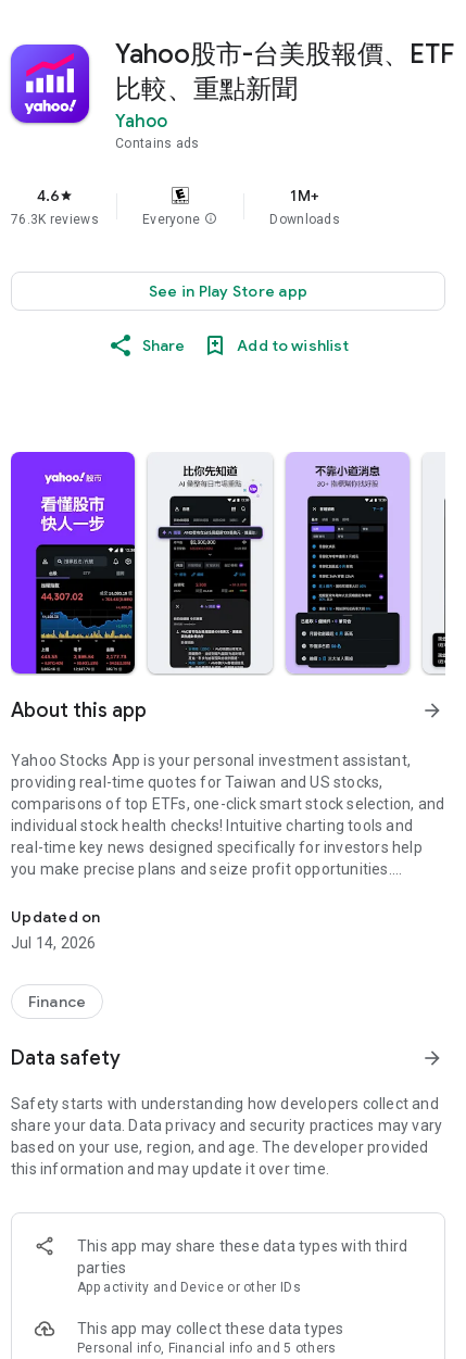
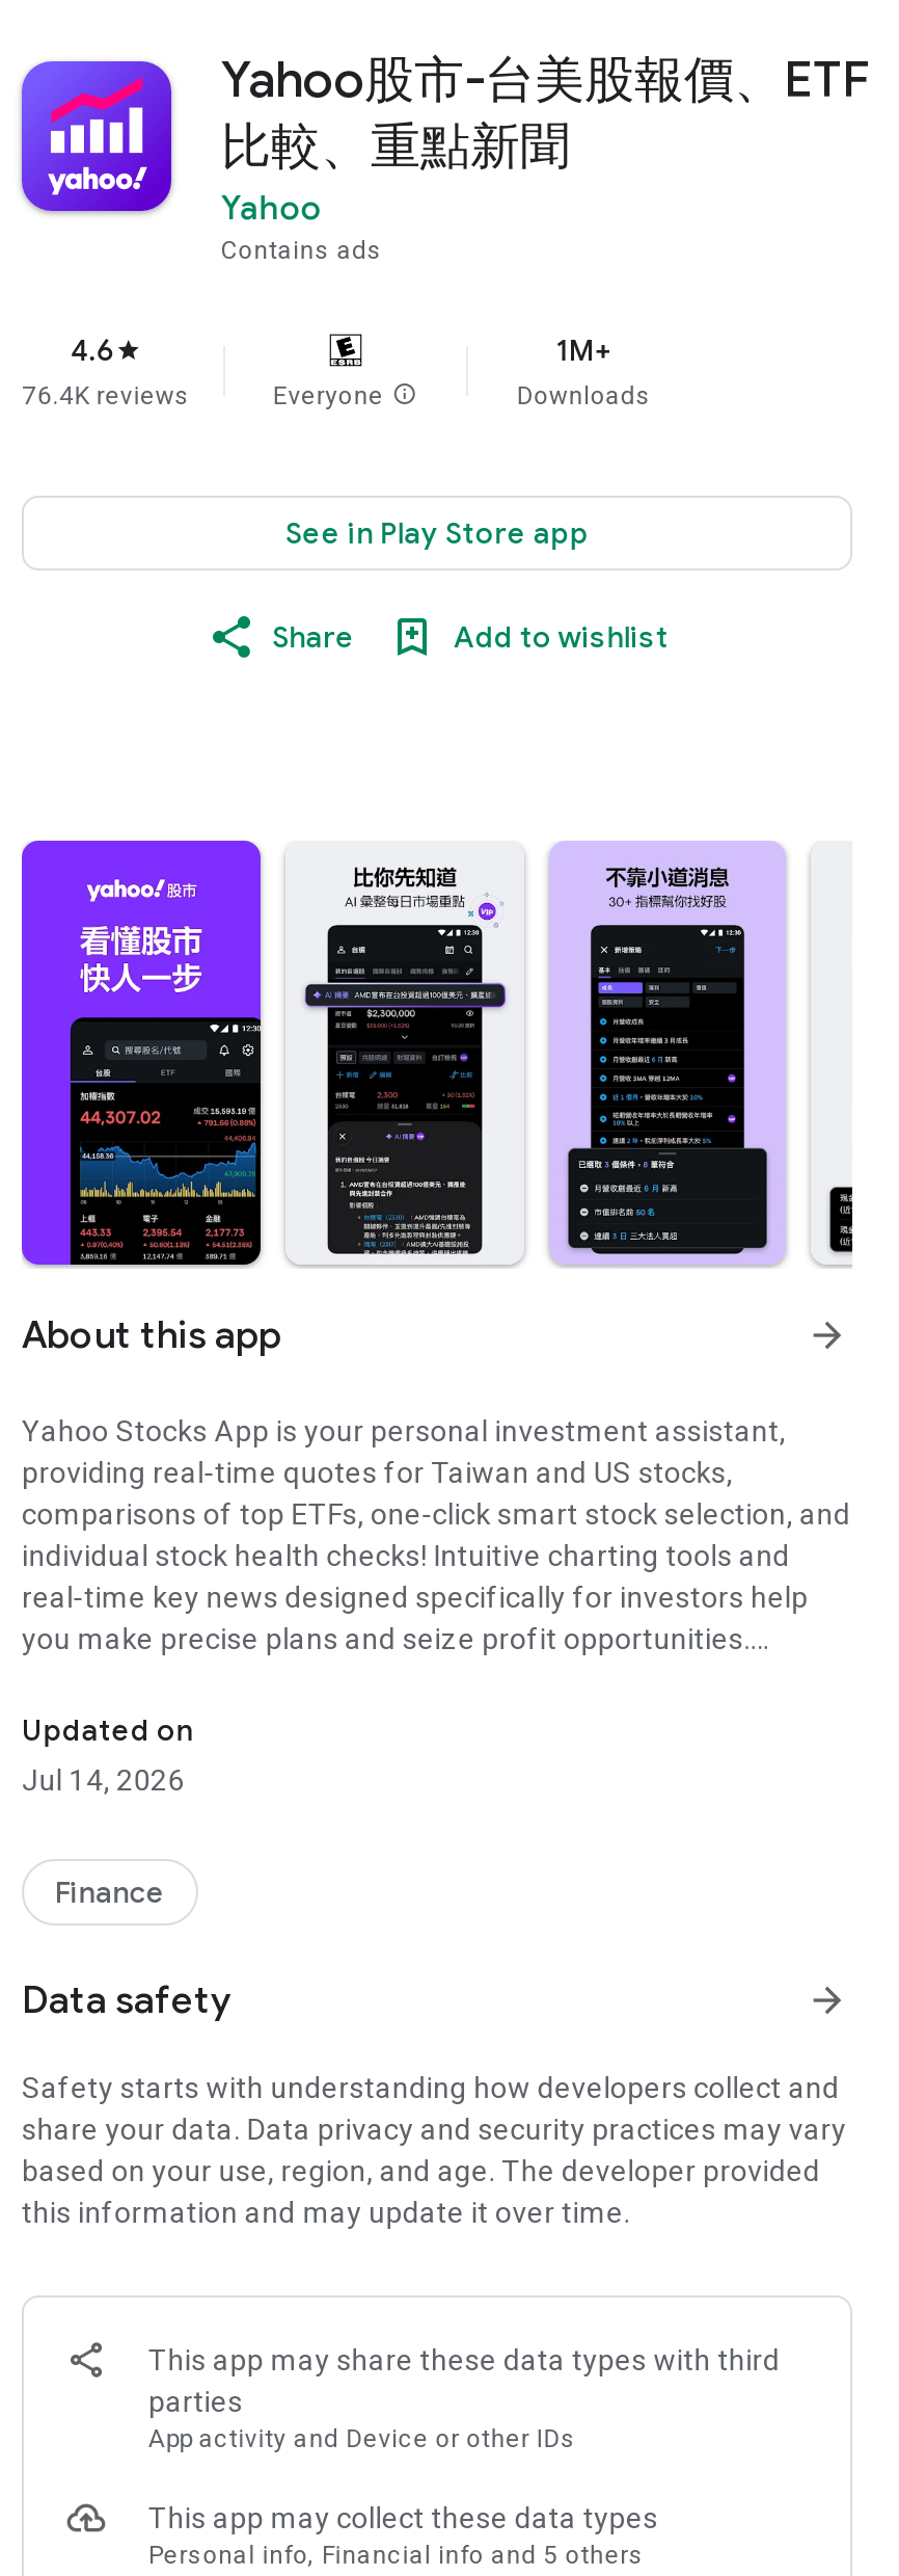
- 76.3K reviews
+ 76.4K reviews
